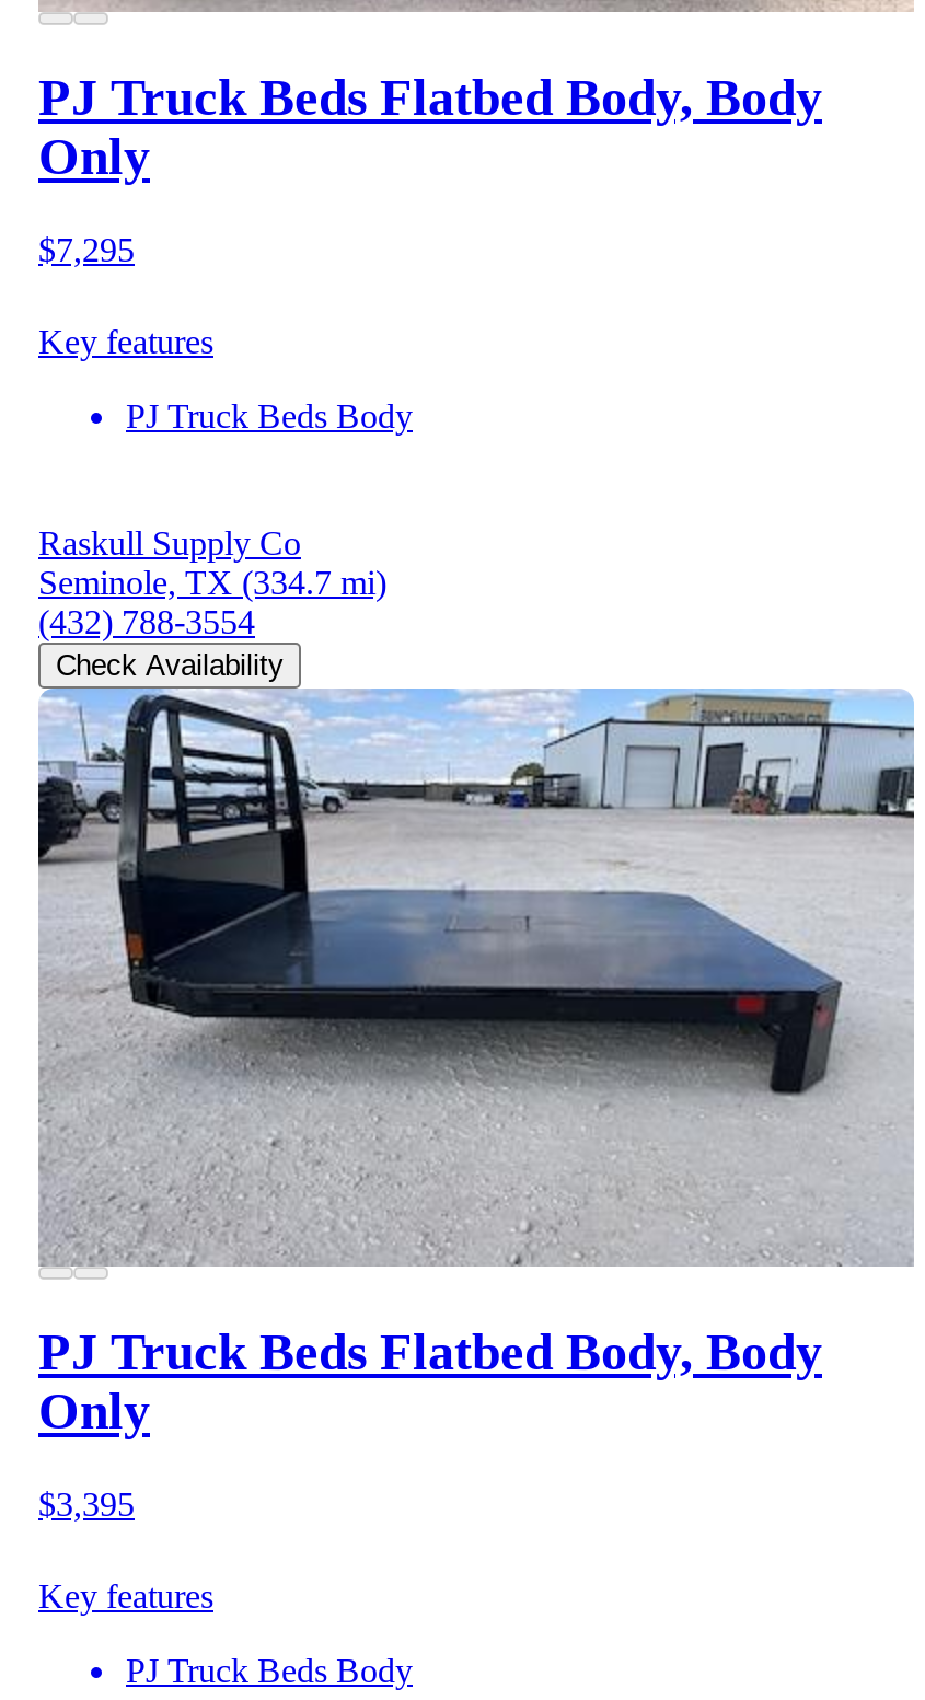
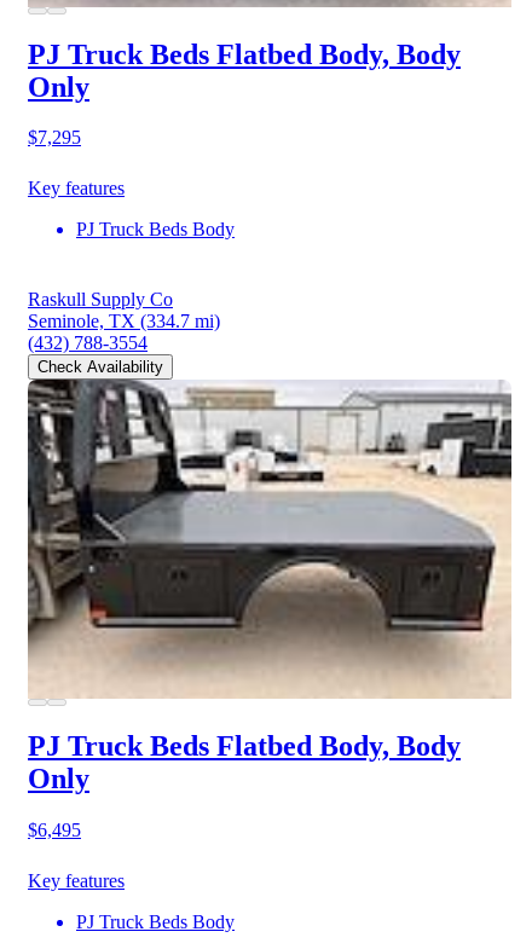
- [image]
+ [image]

- $3,395
+ $6,495
